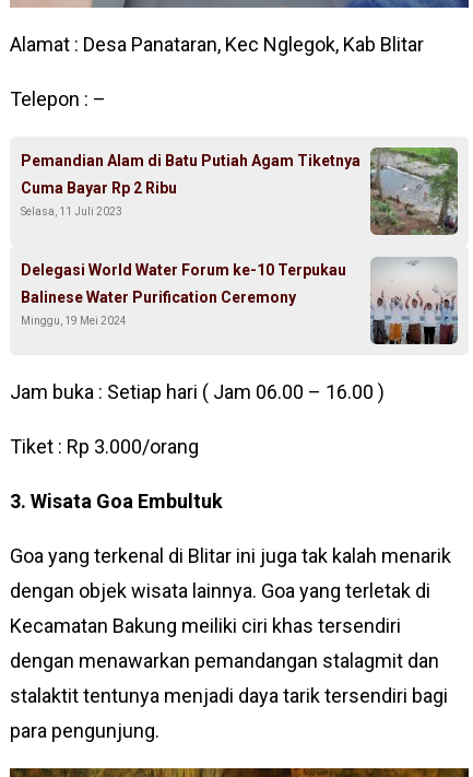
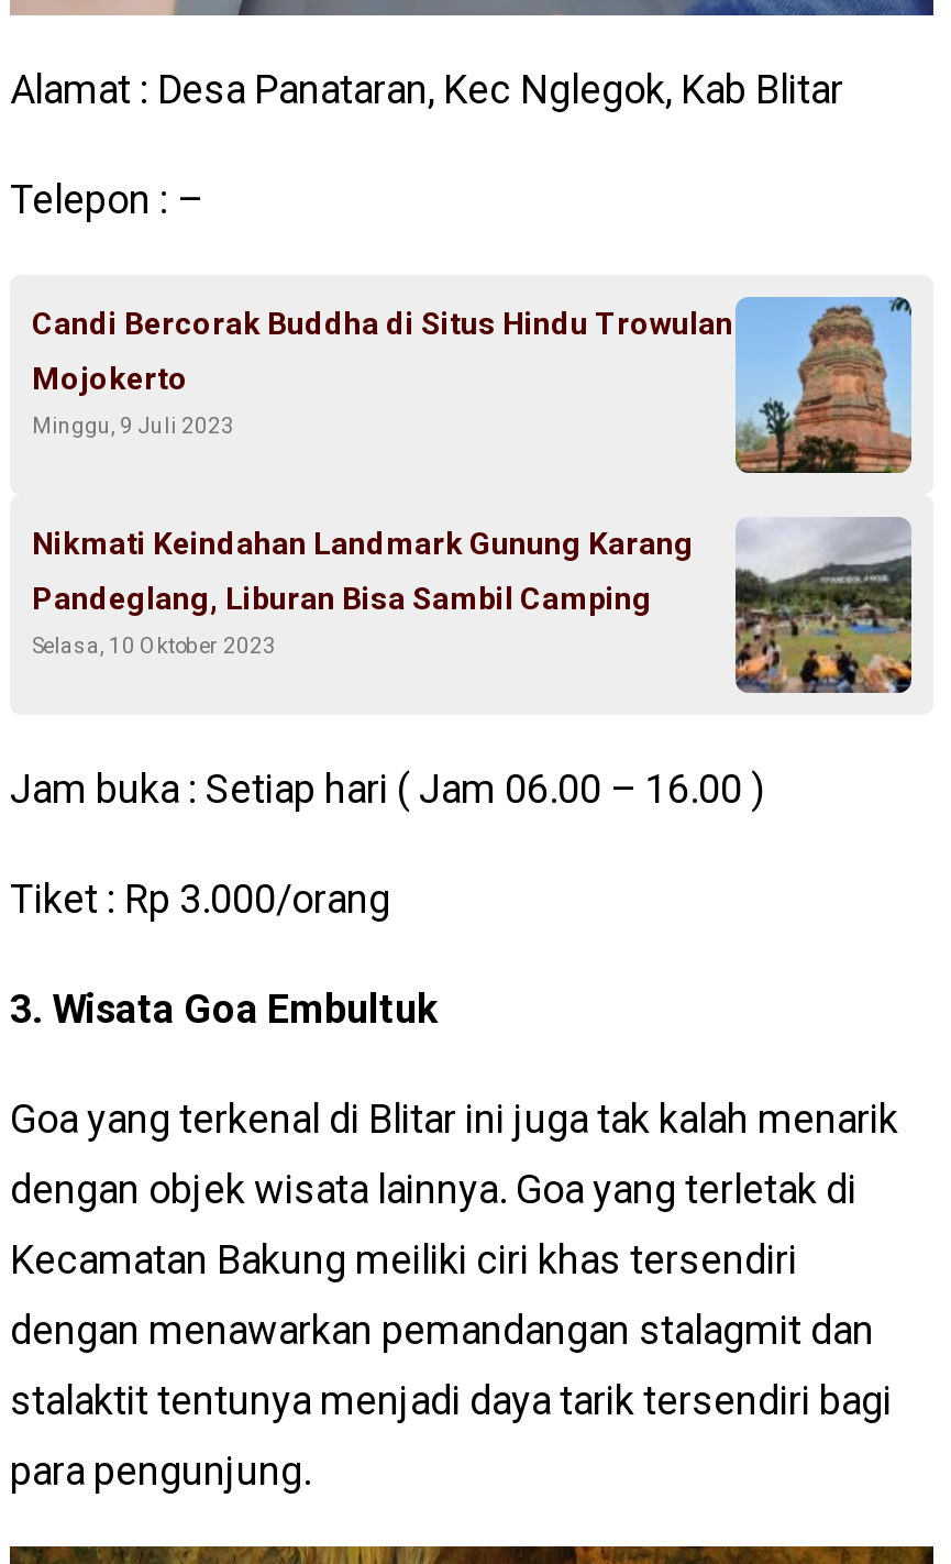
- [image]
- Pemandian Alam di Batu Putiah Agam Tiketnya
+ [image]
+ Candi Bercorak Buddha di Situs Hindu Trowulan

- Cuma Bayar Rp 2 Ribu
+ Mojokerto

- Selasa, 11 Juli 2023
+ Minggu, 9 Juli 2023

- [image]
- Delegasi World Water Forum ke-10 Terpukau
+ [image]
+ Nikmati Keindahan Landmark Gunung Karang

- Balinese Water Purification Ceremony
+ Pandeglang, Liburan Bisa Sambil Camping

- Minggu, 19 Mei 2024
+ Selasa, 10 Oktober 2023
